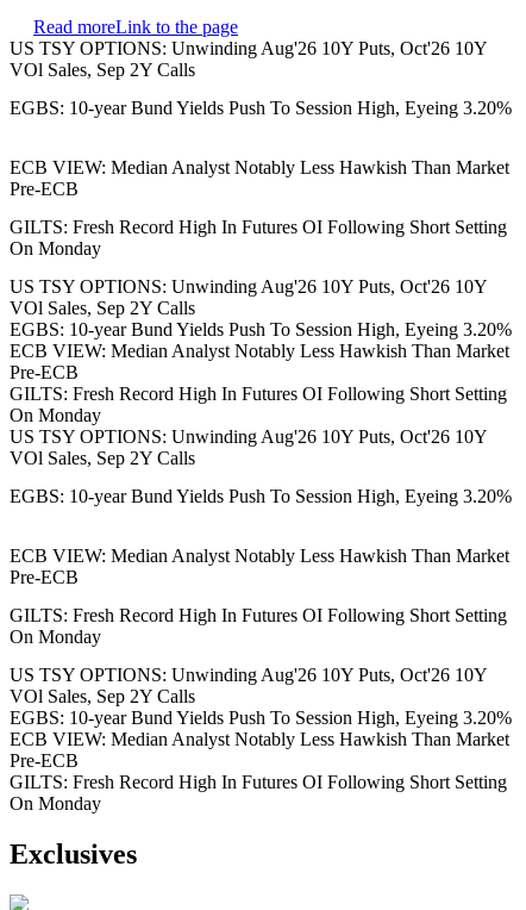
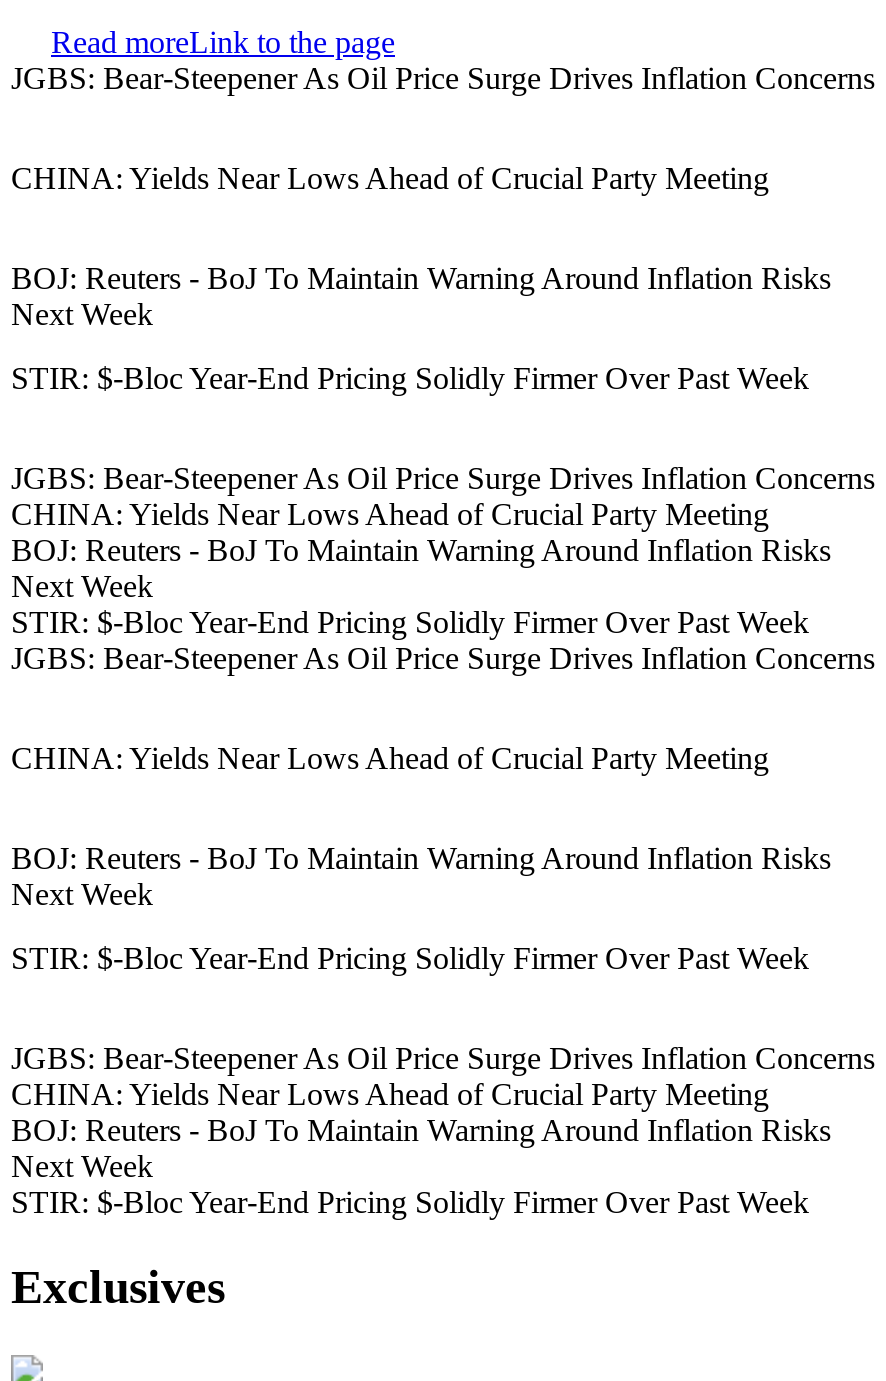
- US TSY OPTIONS: Unwinding Aug'26 10Y Puts, Oct'26 10Y
- VOl Sales, Sep 2Y Calls
+ JGBS: Bear-Steepener As Oil Price Surge Drives Inflation Concerns

- EGBS: 10-year Bund Yields Push To Session High, Eyeing 3.20%
+ CHINA: Yields Near Lows Ahead of Crucial Party Meeting

- ECB VIEW: Median Analyst Notably Less Hawkish Than Market
- Pre-ECB
+ BOJ: Reuters - BoJ To Maintain Warning Around Inflation Risks
+ Next Week

- GILTS: Fresh Record High In Futures OI Following Short Setting
- On Monday
+ STIR: $-Bloc Year-End Pricing Solidly Firmer Over Past Week

- US TSY OPTIONS: Unwinding Aug'26 10Y Puts, Oct'26 10Y
- VOl Sales, Sep 2Y Calls
- EGBS: 10-year Bund Yields Push To Session High, Eyeing 3.20%
- ECB VIEW: Median Analyst Notably Less Hawkish Than Market
- Pre-ECB
- GILTS: Fresh Record High In Futures OI Following Short Setting
- On Monday
- US TSY OPTIONS: Unwinding Aug'26 10Y Puts, Oct'26 10Y
- VOl Sales, Sep 2Y Calls
+ JGBS: Bear-Steepener As Oil Price Surge Drives Inflation Concerns
+ CHINA: Yields Near Lows Ahead of Crucial Party Meeting
+ BOJ: Reuters - BoJ To Maintain Warning Around Inflation Risks
+ Next Week
+ STIR: $-Bloc Year-End Pricing Solidly Firmer Over Past Week
+ JGBS: Bear-Steepener As Oil Price Surge Drives Inflation Concerns

- EGBS: 10-year Bund Yields Push To Session High, Eyeing 3.20%
+ CHINA: Yields Near Lows Ahead of Crucial Party Meeting

- ECB VIEW: Median Analyst Notably Less Hawkish Than Market
- Pre-ECB
+ BOJ: Reuters - BoJ To Maintain Warning Around Inflation Risks
+ Next Week

- GILTS: Fresh Record High In Futures OI Following Short Setting
- On Monday
+ STIR: $-Bloc Year-End Pricing Solidly Firmer Over Past Week

- US TSY OPTIONS: Unwinding Aug'26 10Y Puts, Oct'26 10Y
- VOl Sales, Sep 2Y Calls
- EGBS: 10-year Bund Yields Push To Session High, Eyeing 3.20%
- ECB VIEW: Median Analyst Notably Less Hawkish Than Market
- Pre-ECB
- GILTS: Fresh Record High In Futures OI Following Short Setting
- On Monday
+ JGBS: Bear-Steepener As Oil Price Surge Drives Inflation Concerns
+ CHINA: Yields Near Lows Ahead of Crucial Party Meeting
+ BOJ: Reuters - BoJ To Maintain Warning Around Inflation Risks
+ Next Week
+ STIR: $-Bloc Year-End Pricing Solidly Firmer Over Past Week
